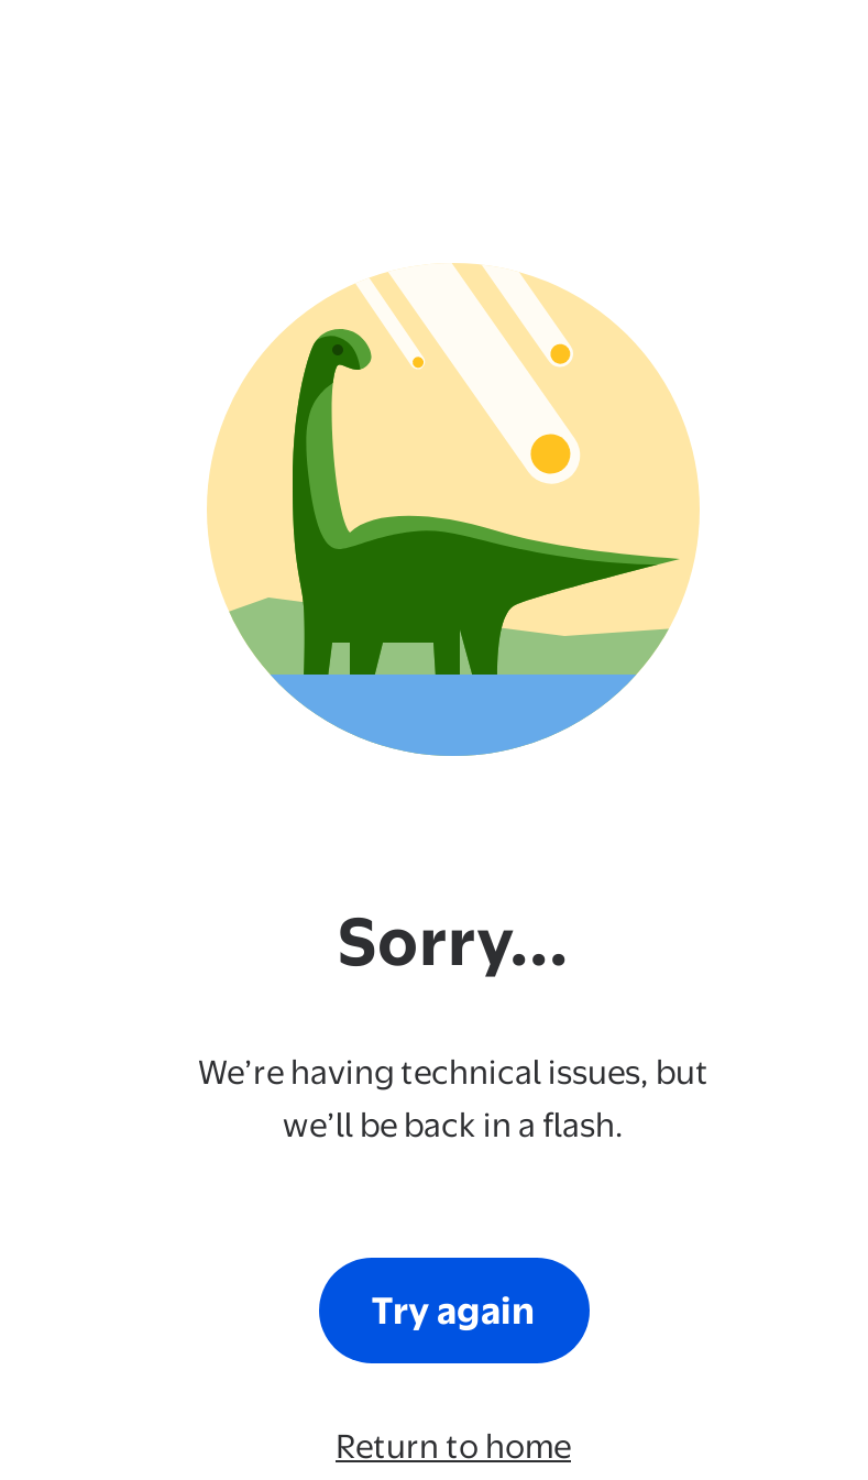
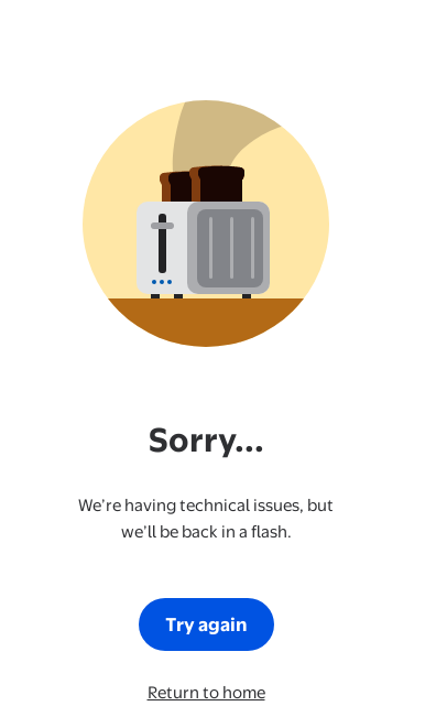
- [image]
+ [image]
